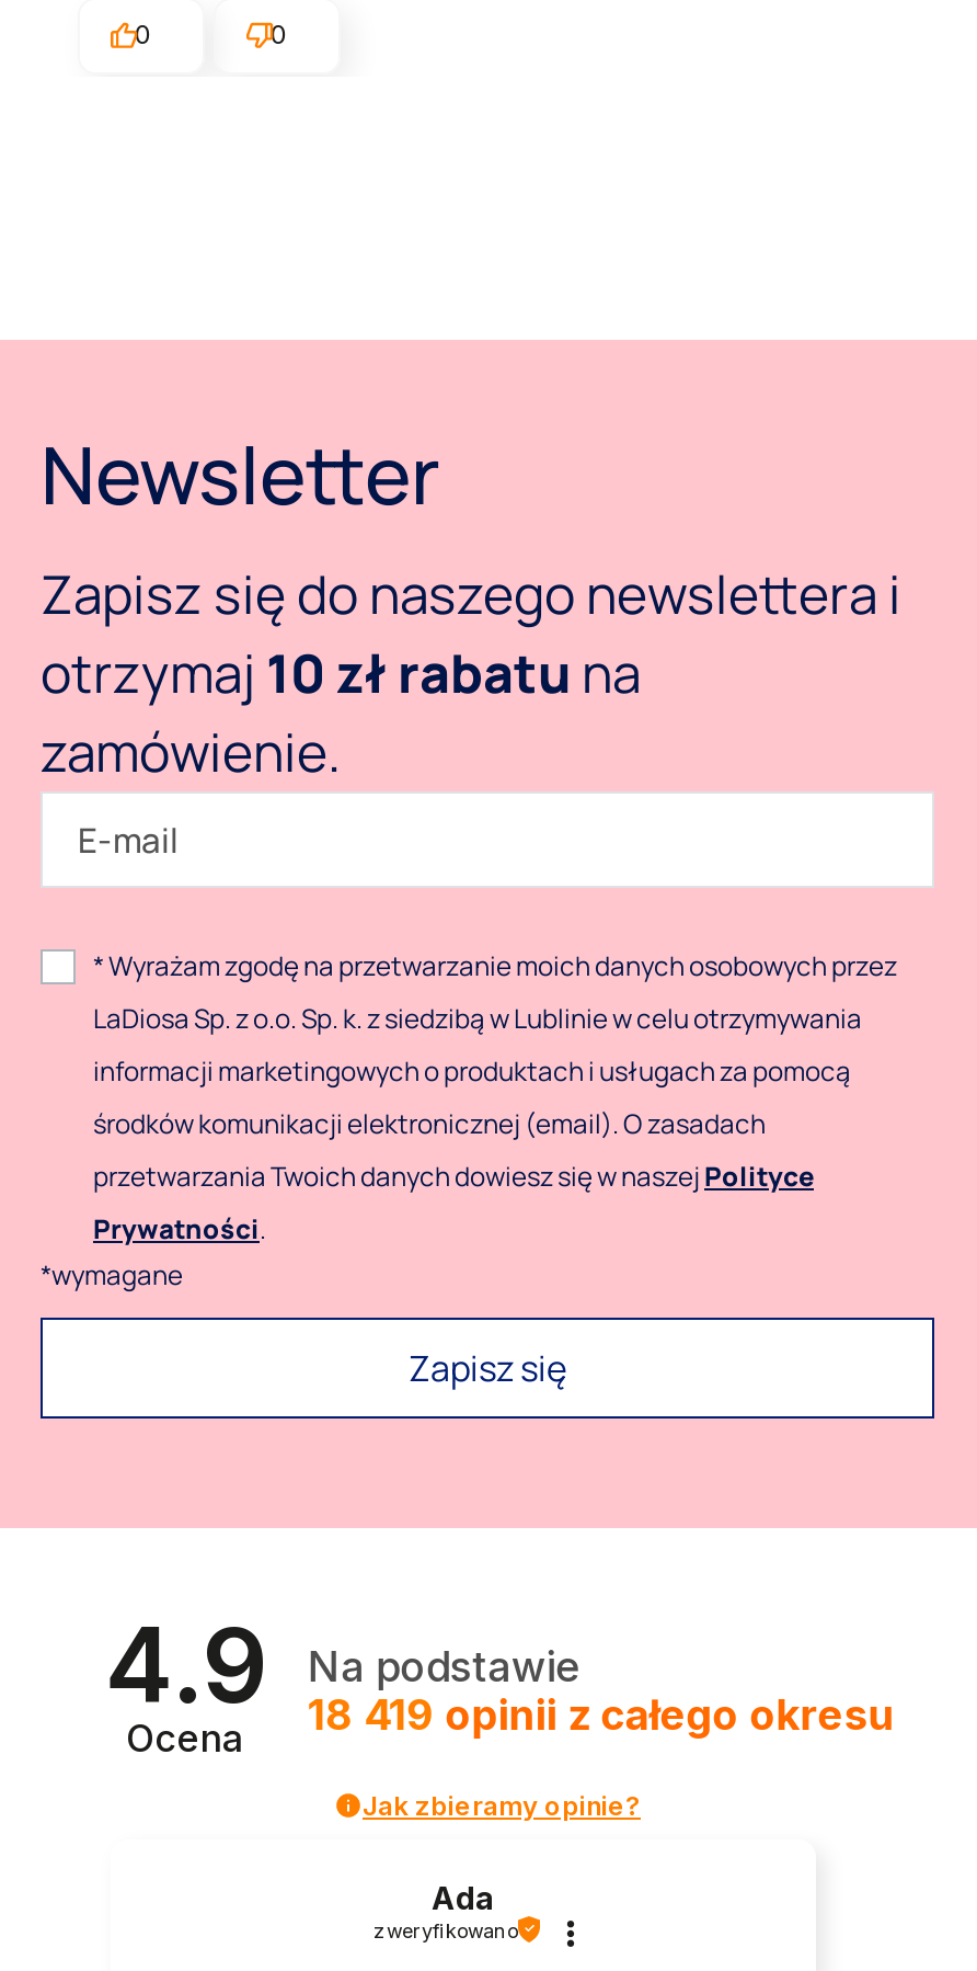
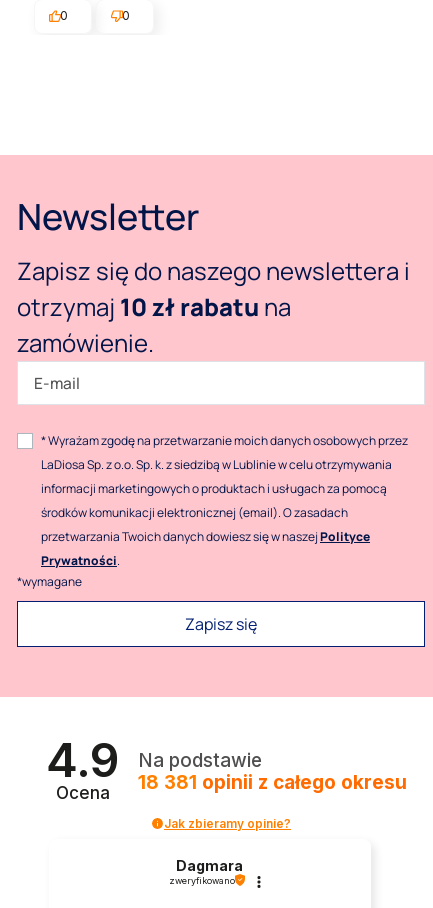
- 18 419 opinii z całego okresu
+ 18 381 opinii z całego okresu

- Ada
+ Dagmara
